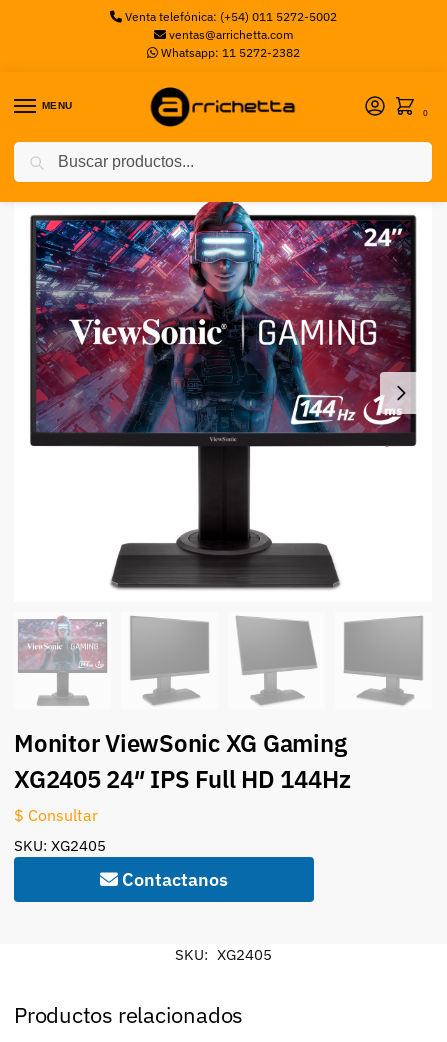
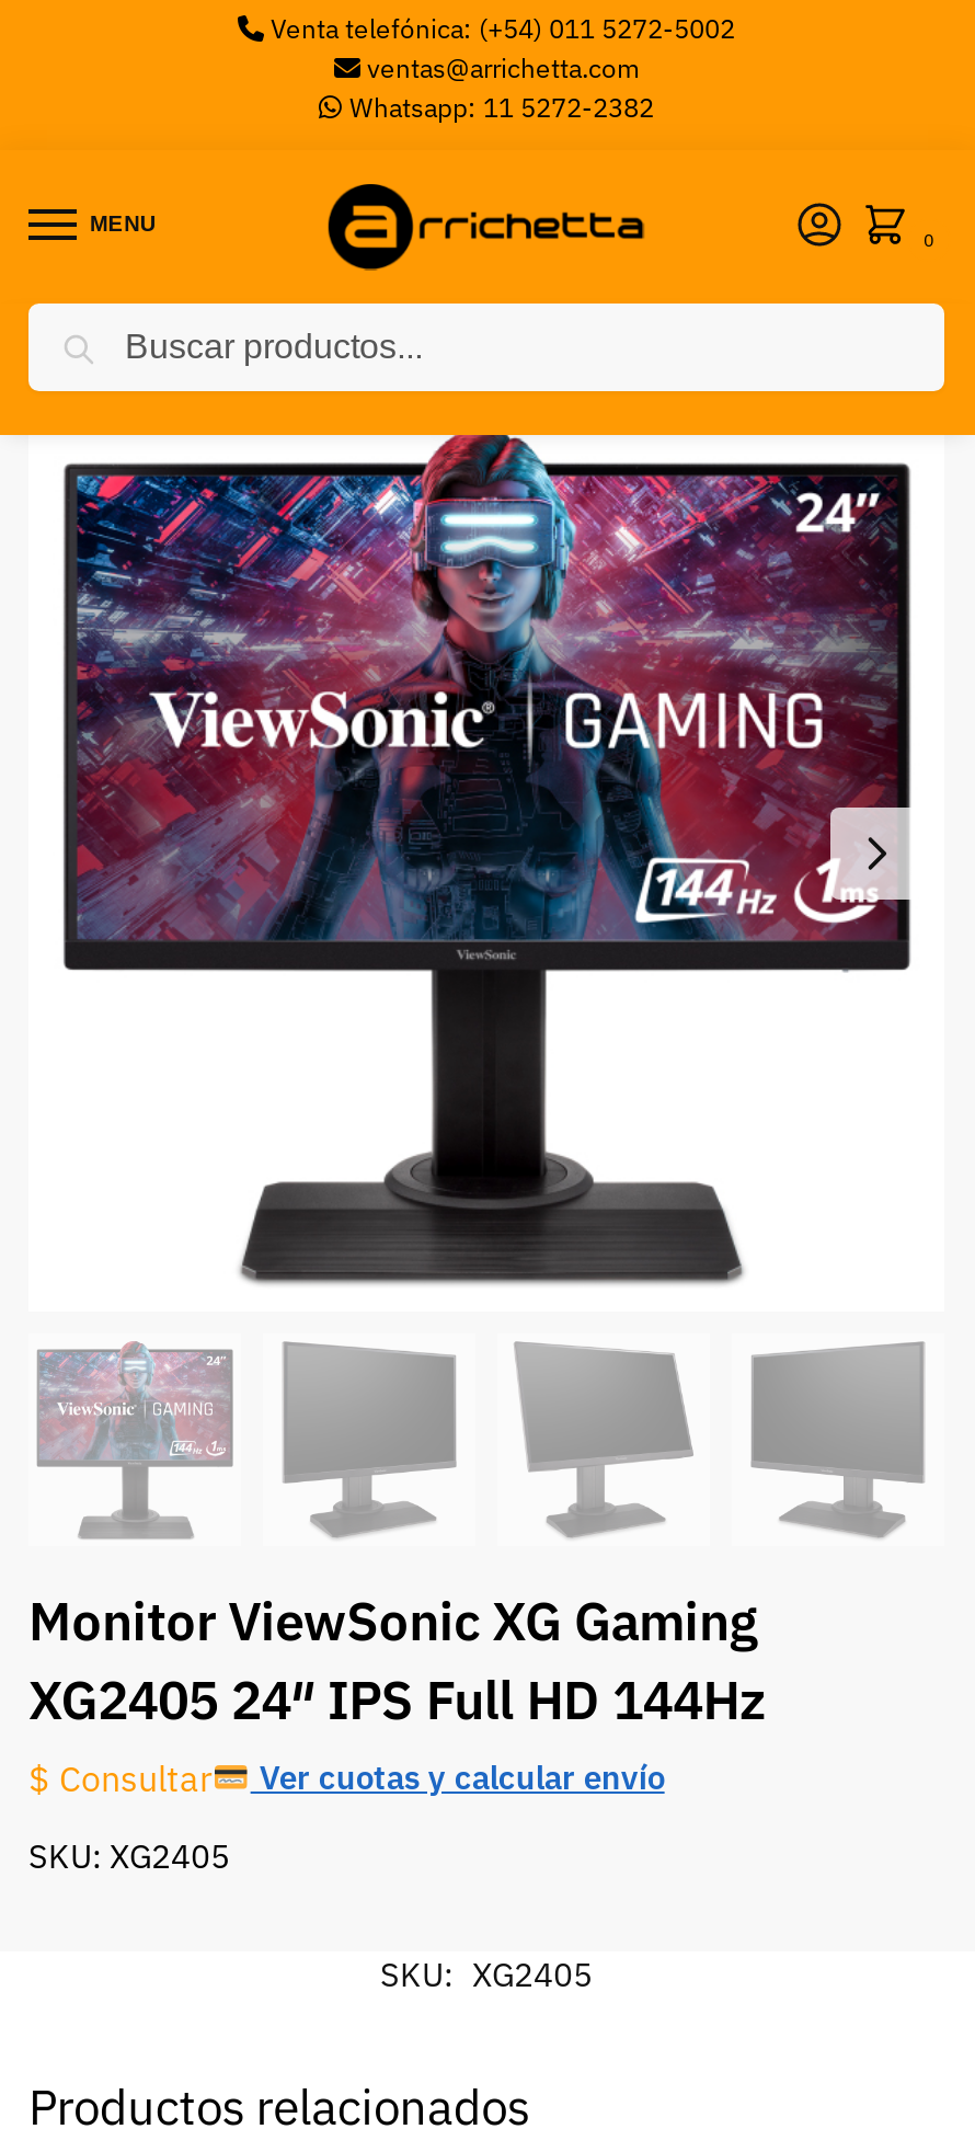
+ Ver cuotas y calcular envío

- Contactanos
